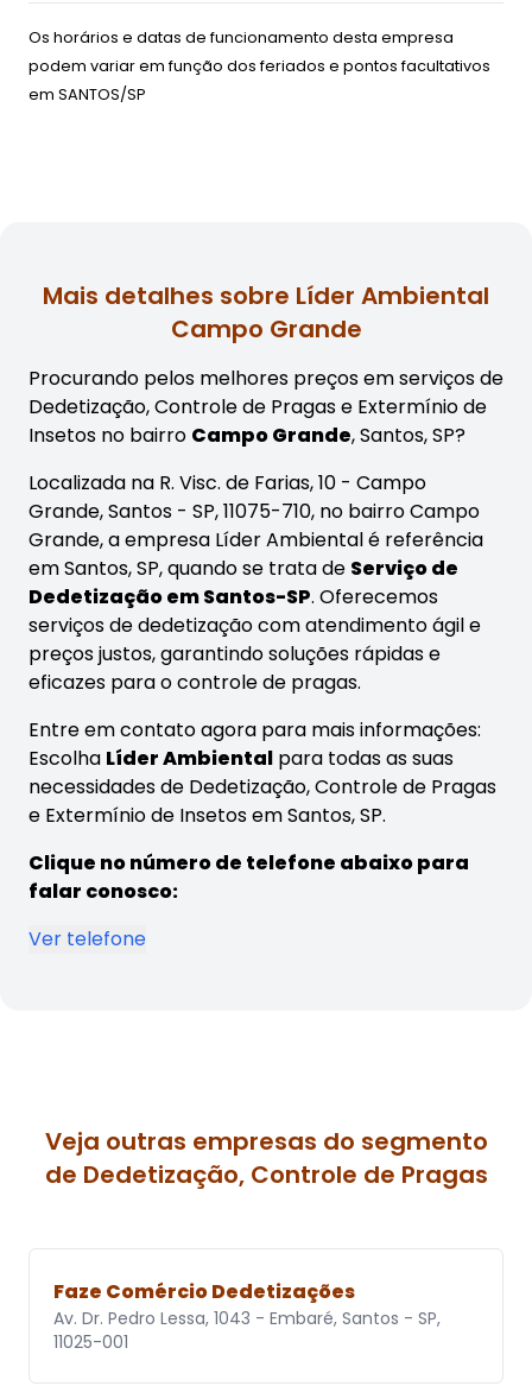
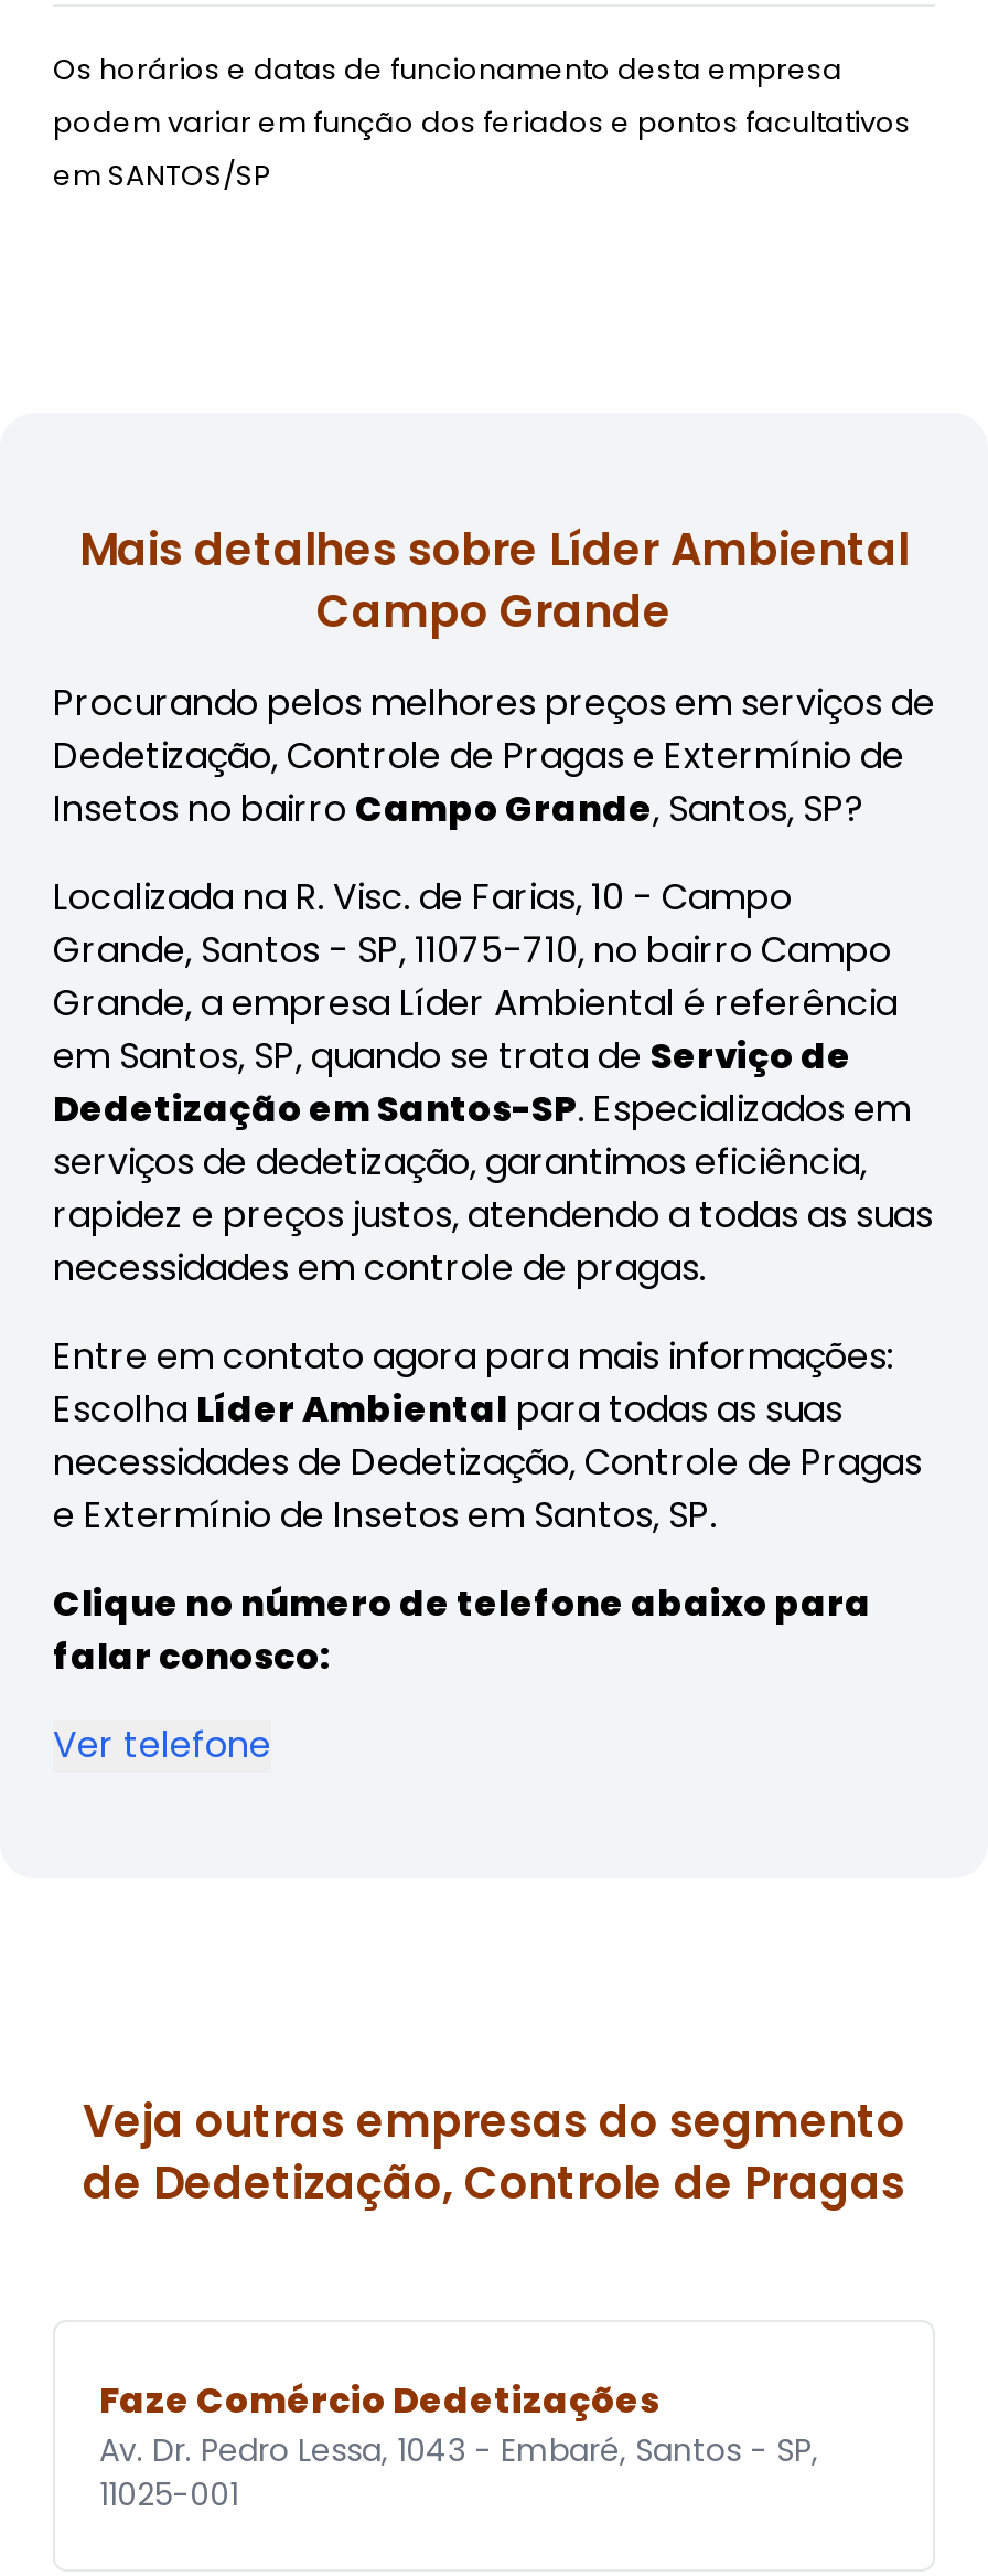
- Dedetização em Santos-SP. Oferecemos
- serviços de dedetização com atendimento ágil e
- preços justos, garantindo soluções rápidas e
- eficazes para o controle de pragas.
+ Dedetização em Santos-SP. Especializados em
+ serviços de dedetização, garantimos eficiência,
+ rapidez e preços justos, atendendo a todas as suas
+ necessidades em controle de pragas.
